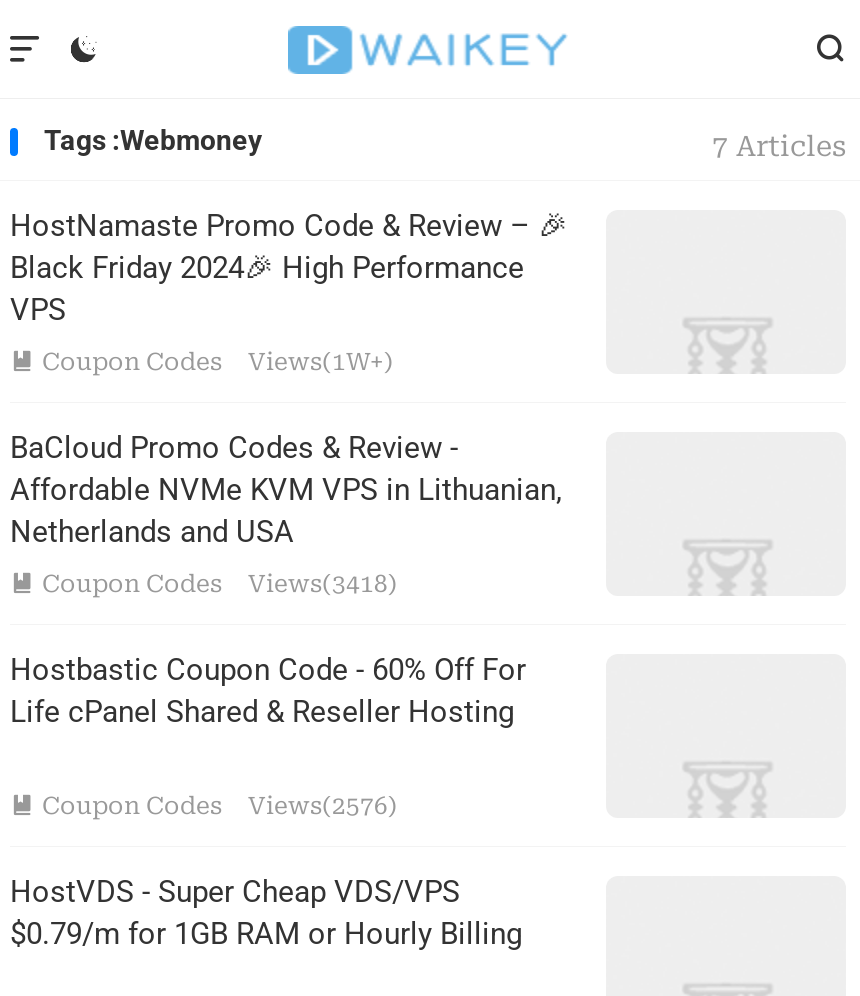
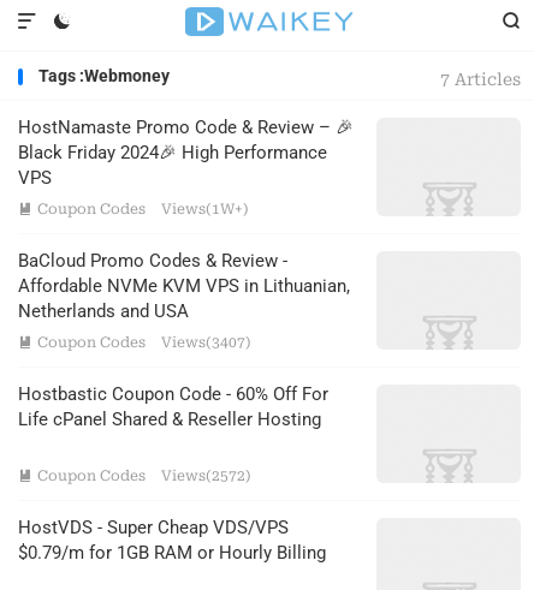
- Views(3418)
+ Views(3407)

- Views(2576)
+ Views(2572)
